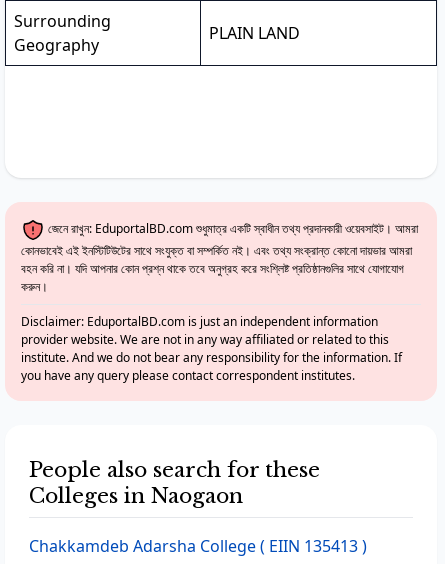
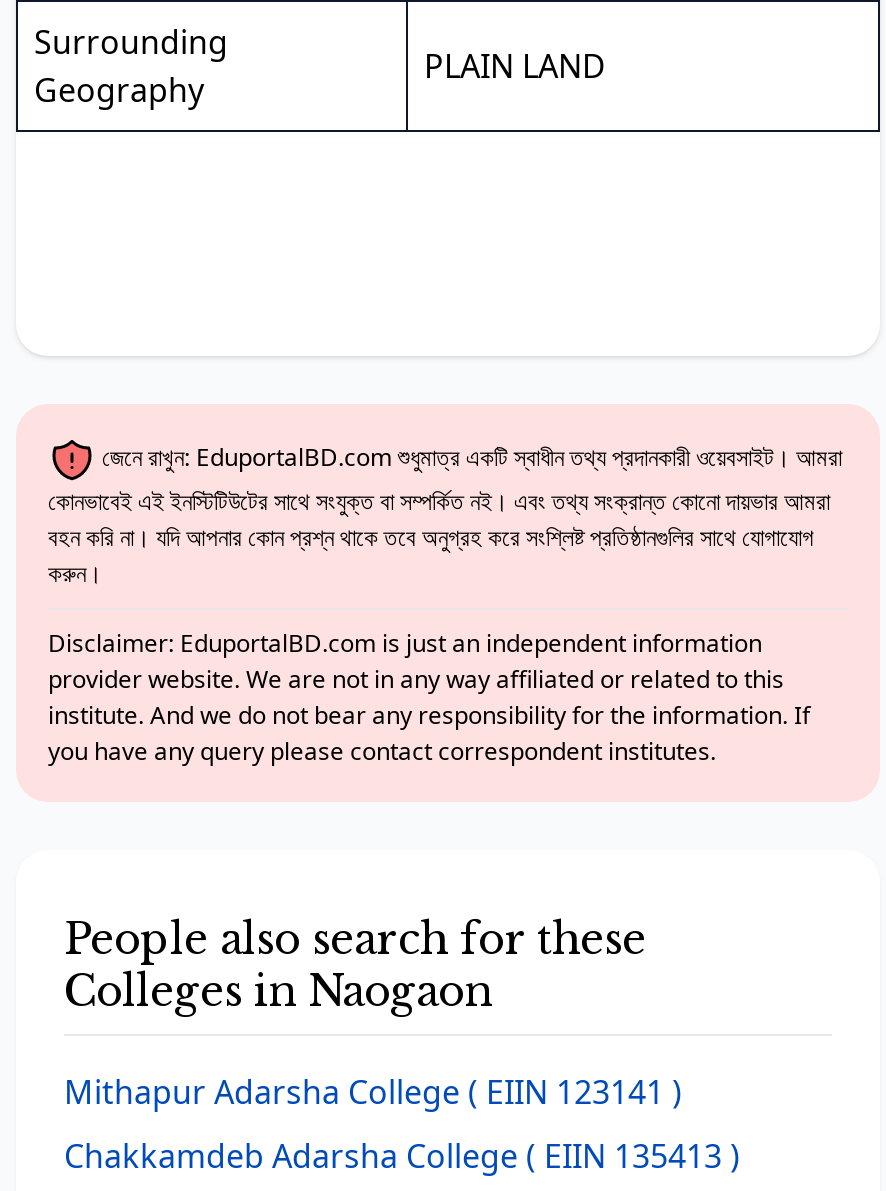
+ Mithapur Adarsha College ( EIIN 123141 )
